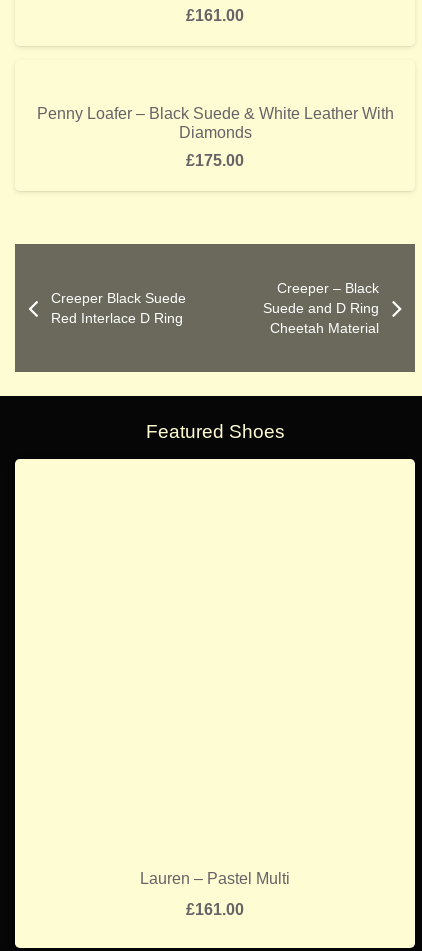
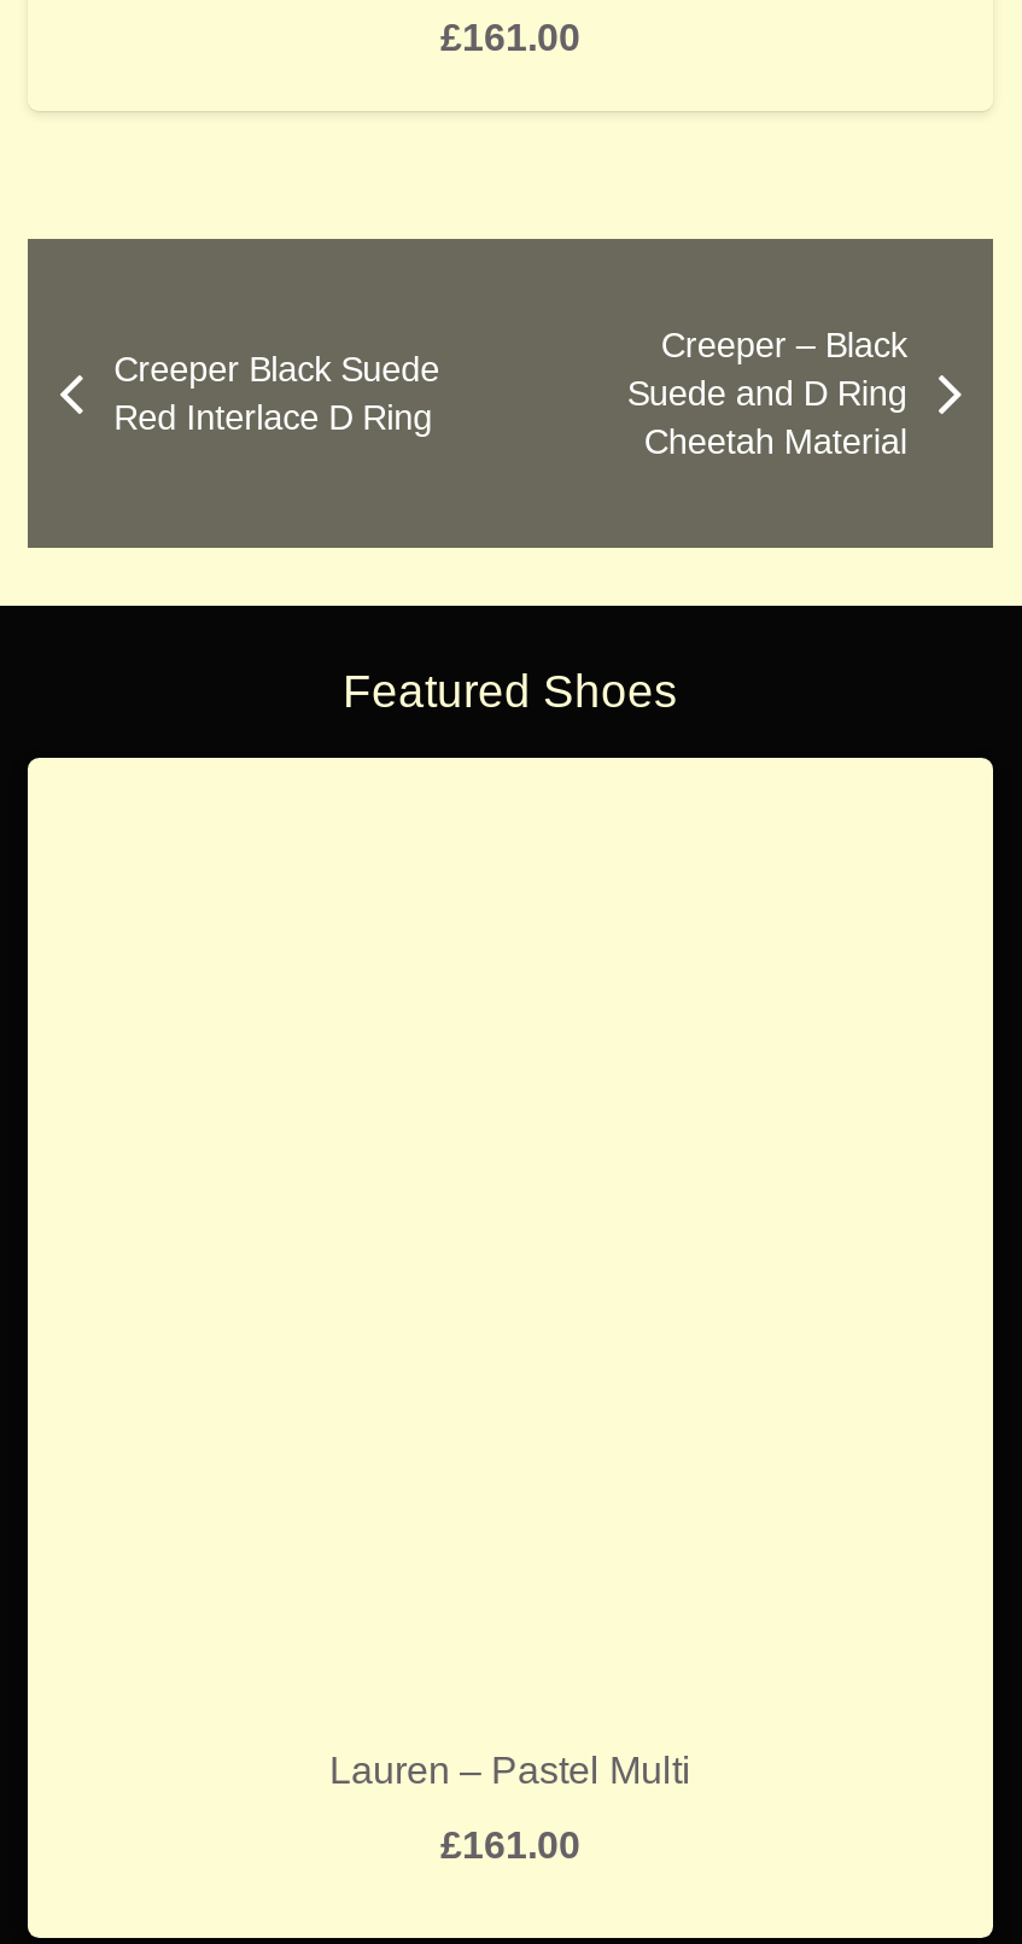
- Penny Loafer – Black Suede & White Leather With
- Diamonds
- £175.00
